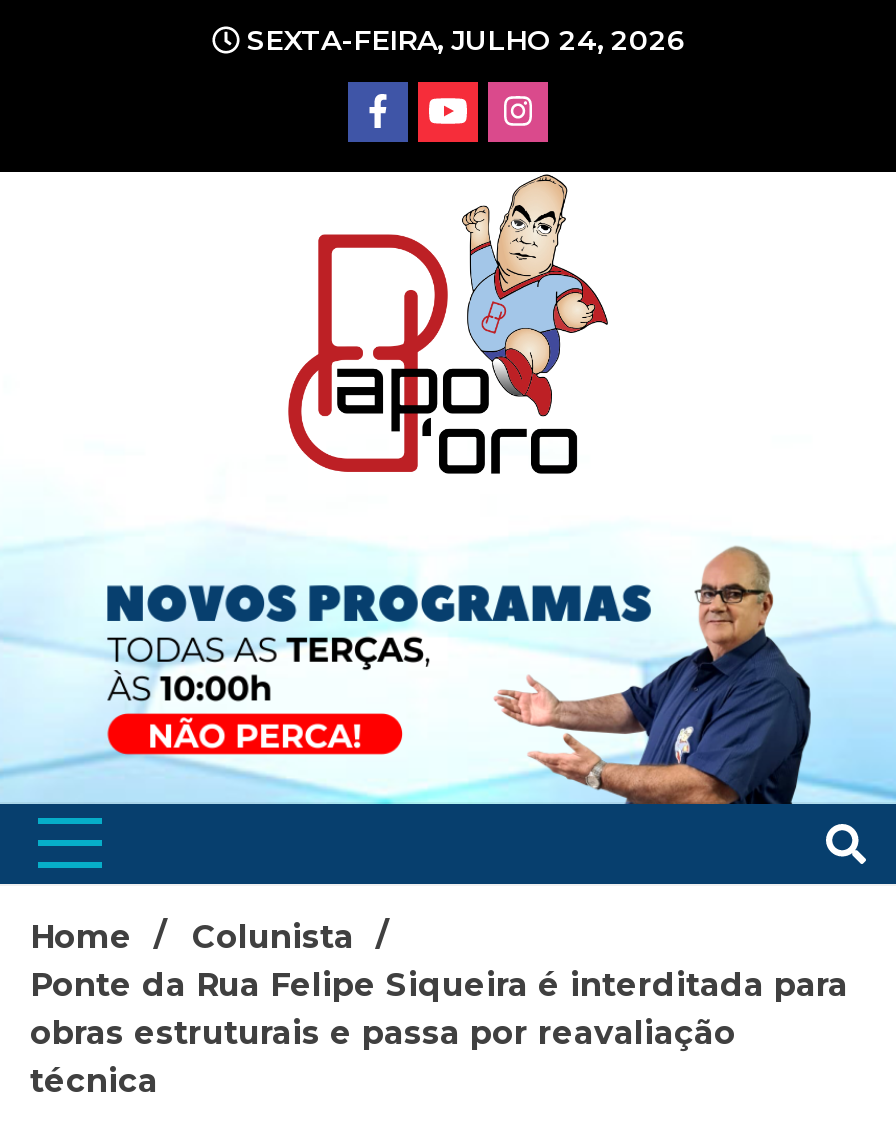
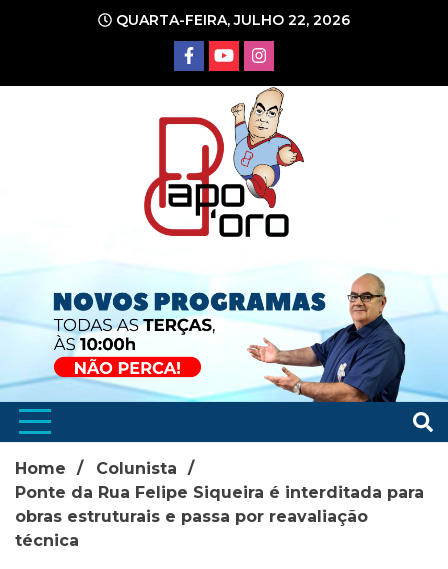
- SEXTA-FEIRA, JULHO 24, 2026
+ QUARTA-FEIRA, JULHO 22, 2026
